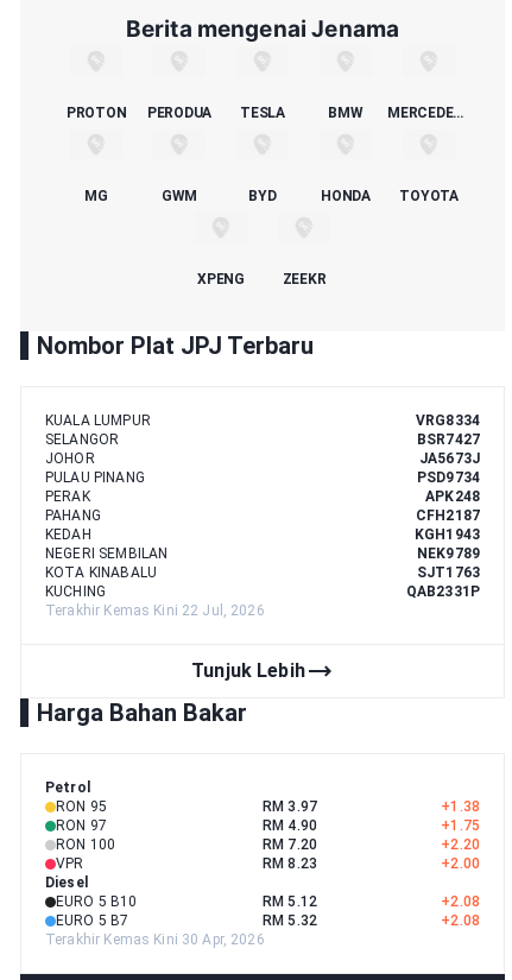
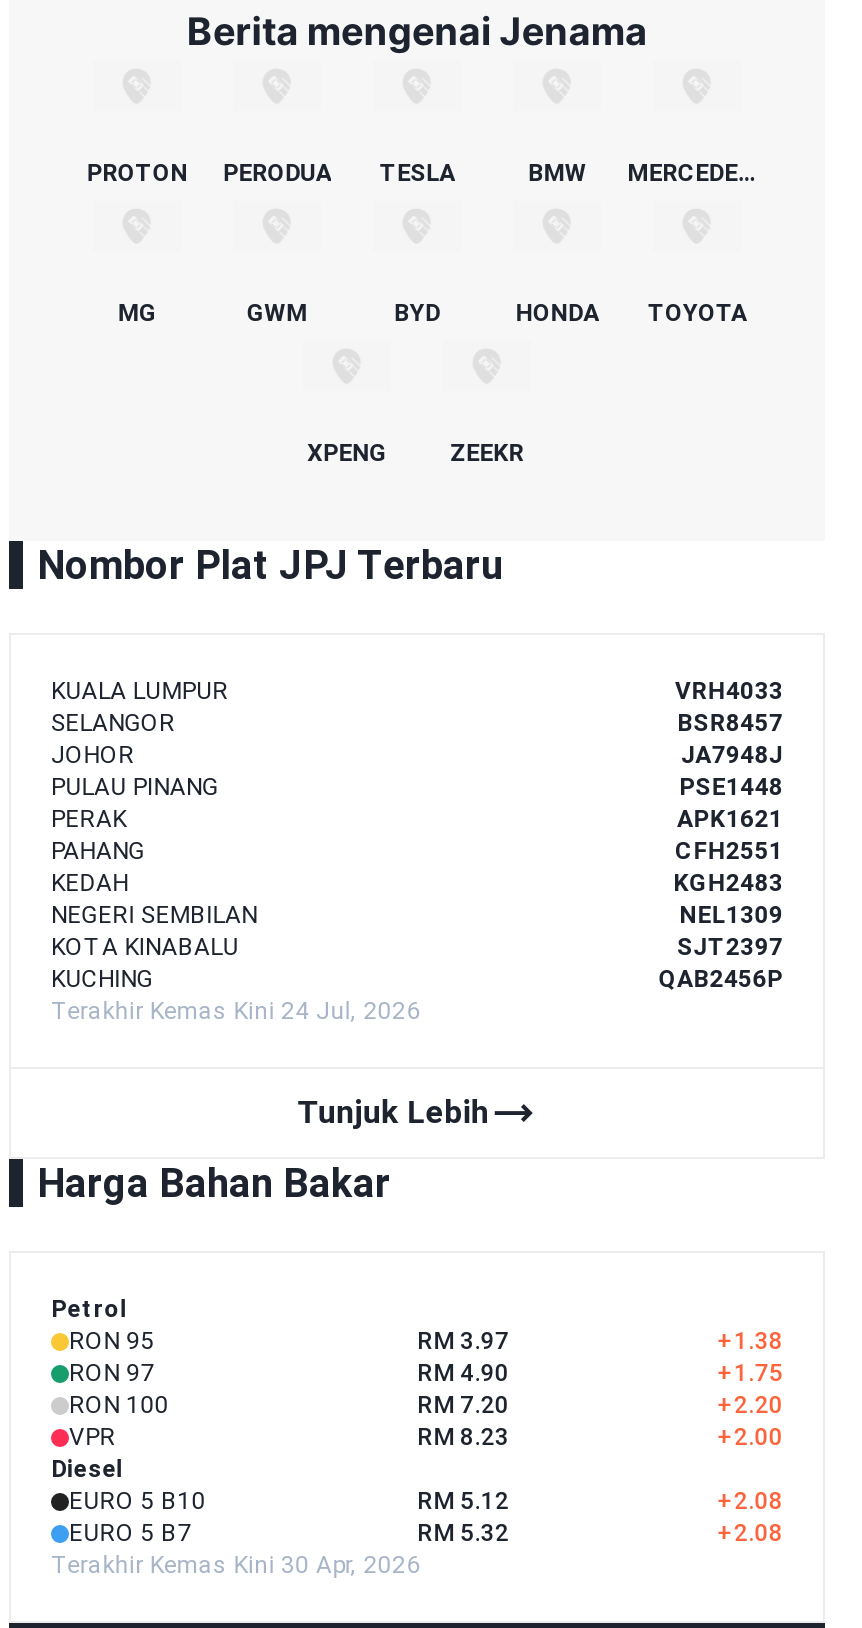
- VRG8334
+ VRH4033

- BSR7427
+ BSR8457

- JA5673J
+ JA7948J

- PSD9734
+ PSE1448

- APK248
+ APK1621

- CFH2187
+ CFH2551

- KGH1943
+ KGH2483

- NEK9789
+ NEL1309

- SJT1763
+ SJT2397

- QAB2331P
- Terakhir Kemas Kini 22 Jul, 2026
+ QAB2456P
+ Terakhir Kemas Kini 24 Jul, 2026
